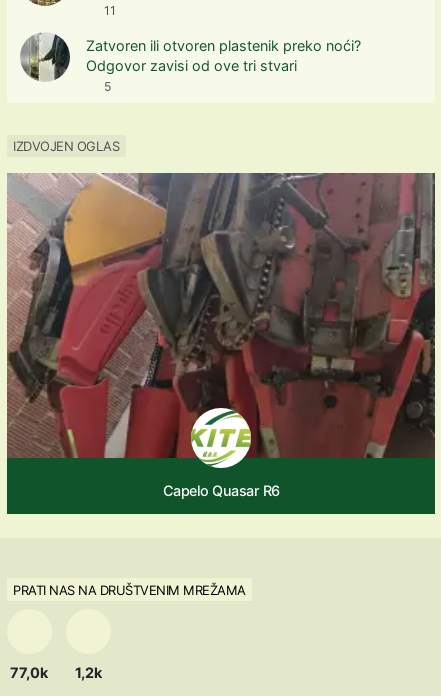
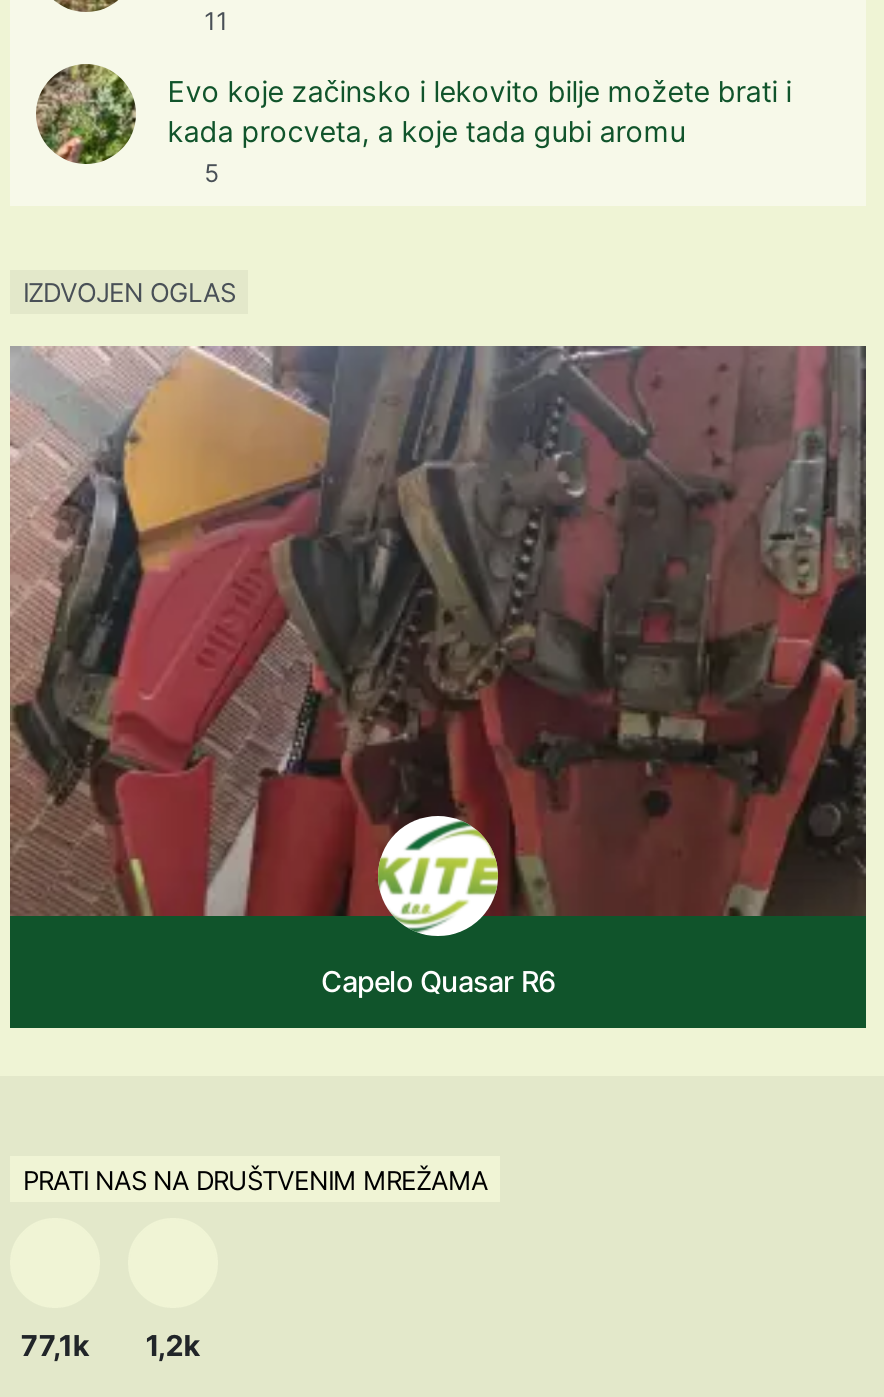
- [image]
- Zatvoren ili otvoren plastenik preko noći?
- Odgovor zavisi od ove tri stvari
+ [image]
+ Evo koje začinsko i lekovito bilje možete brati i
+ kada procveta, a koje tada gubi aromu

- 77,0k 1,2k
+ 77,1k 1,2k
